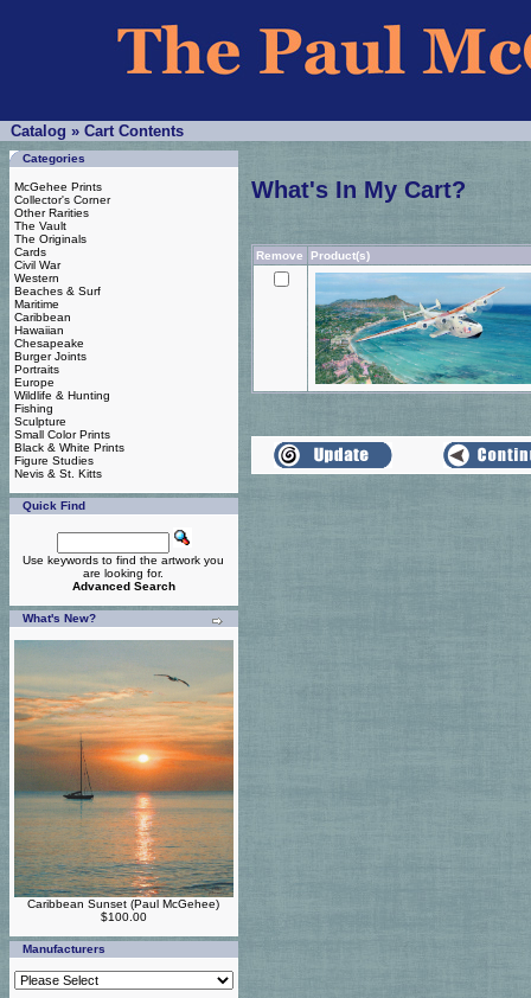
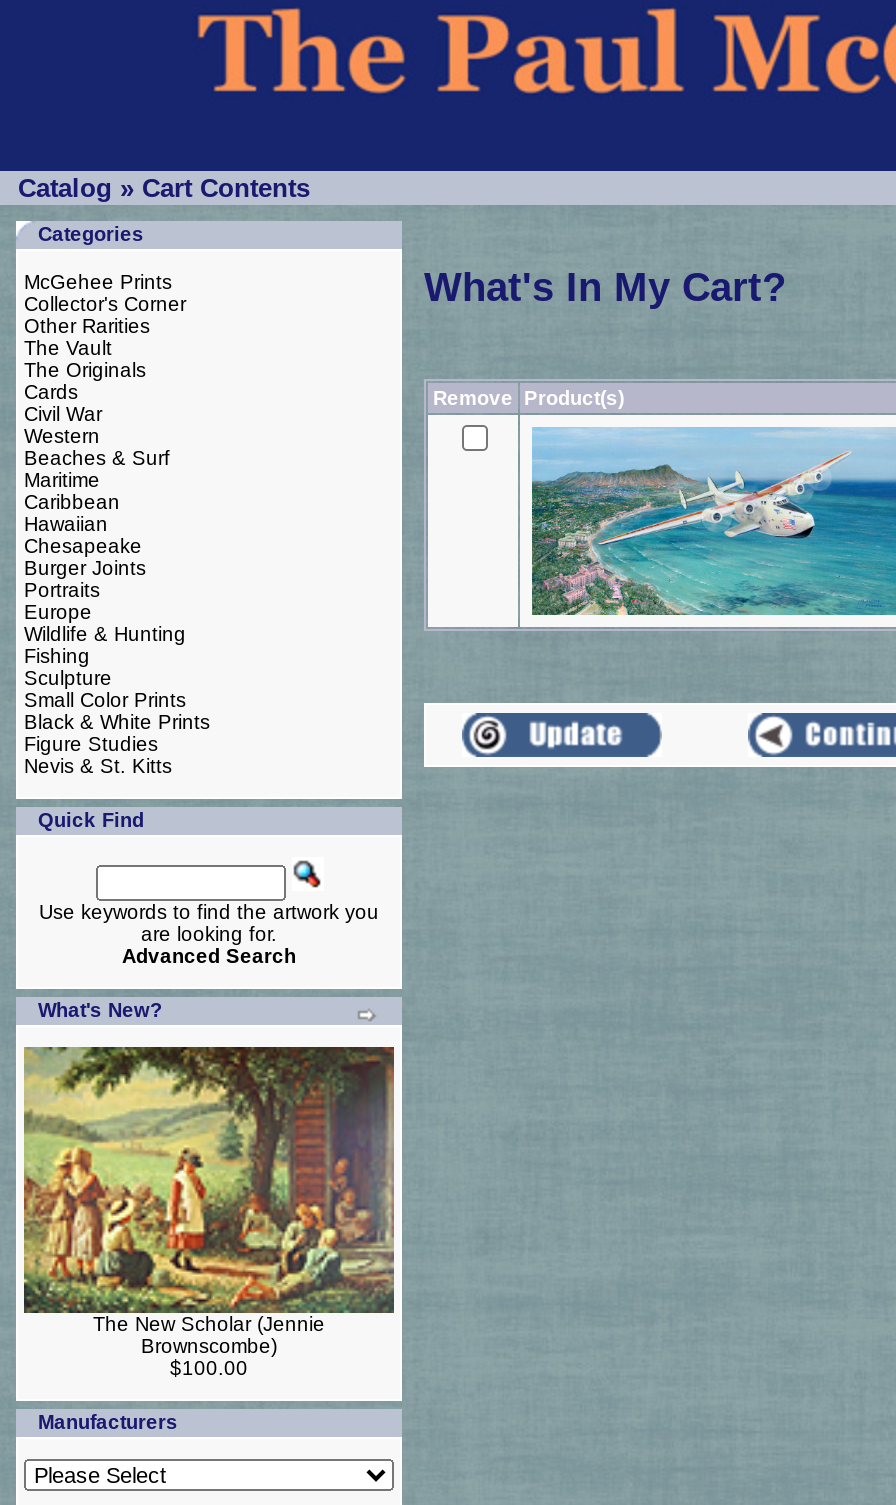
- [image]
- Caribbean Sunset (Paul McGehee)
+ [image]
+ The New Scholar (Jennie
+ Brownscombe)
